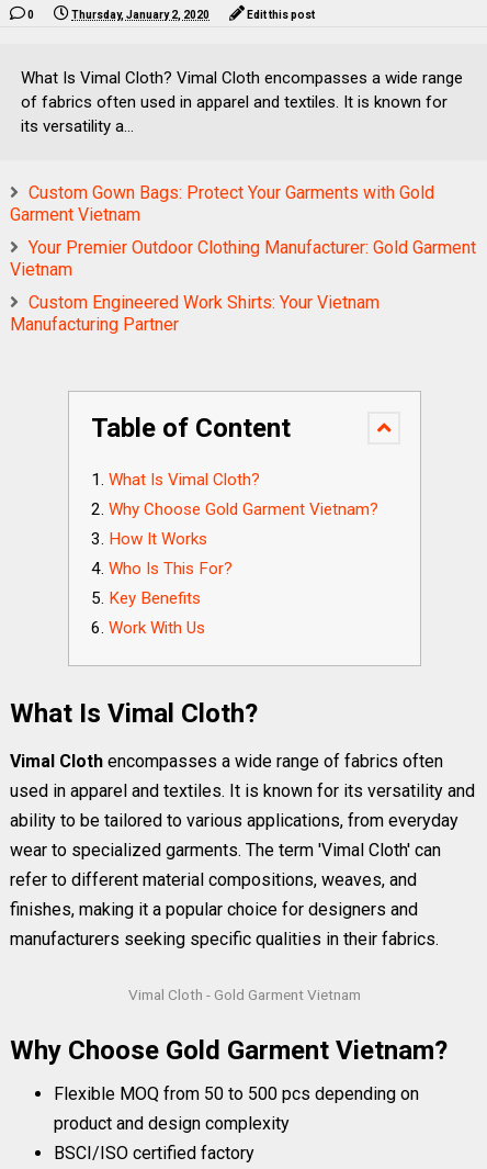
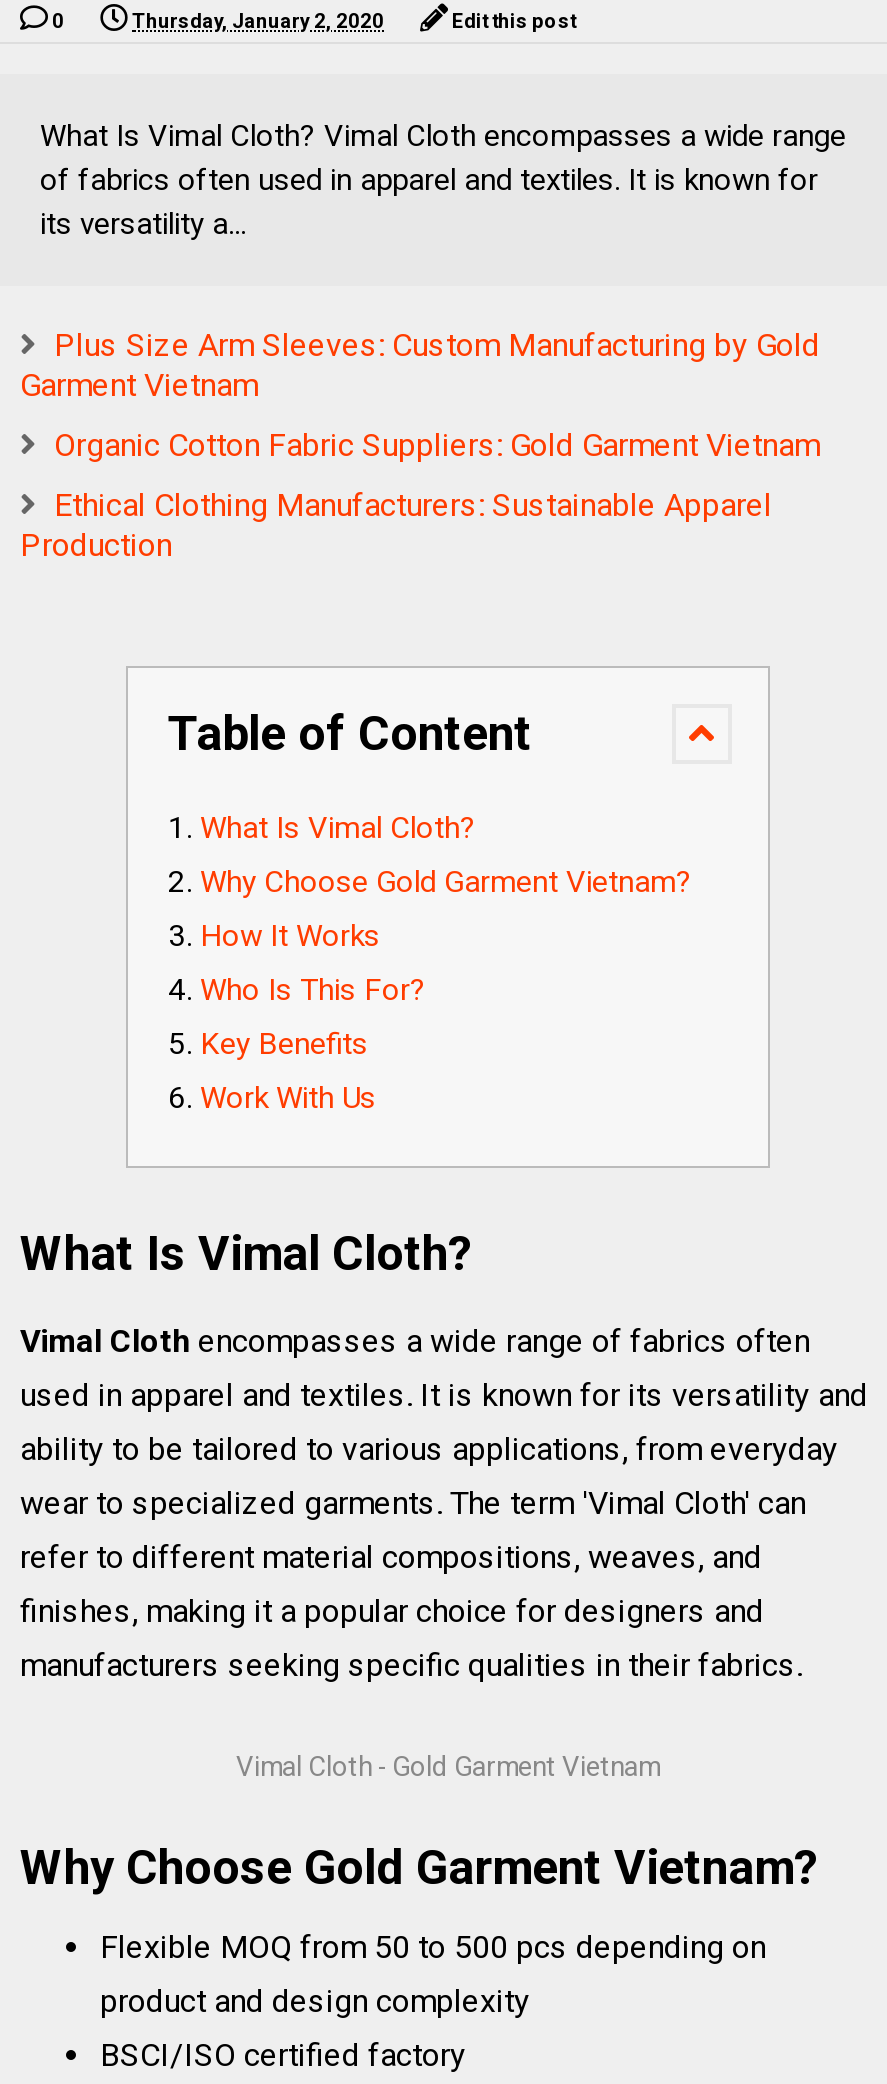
- Custom Gown Bags: Protect Your Garments with Gold
+ Plus Size Arm Sleeves: Custom Manufacturing by Gold

- Your Premier Outdoor Clothing Manufacturer: Gold Garment
- Vietnam
+ Organic Cotton Fabric Suppliers: Gold Garment Vietnam

- Custom Engineered Work Shirts: Your Vietnam
- Manufacturing Partner
+ Ethical Clothing Manufacturers: Sustainable Apparel
+ Production
